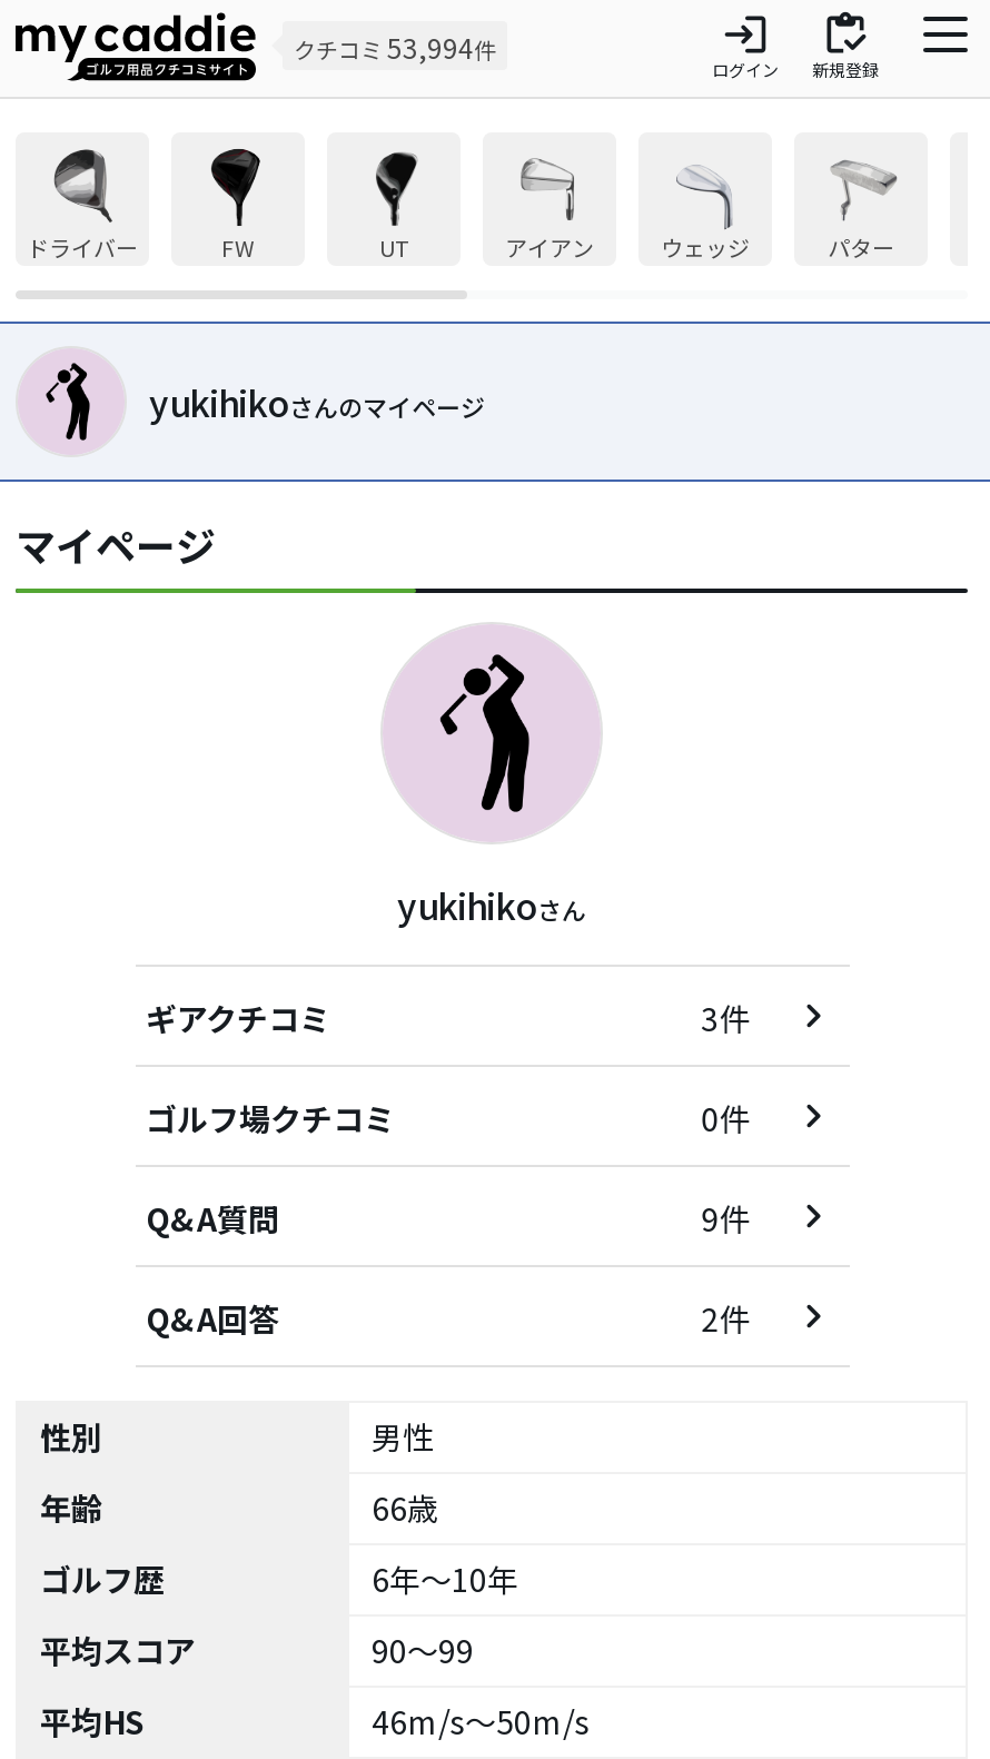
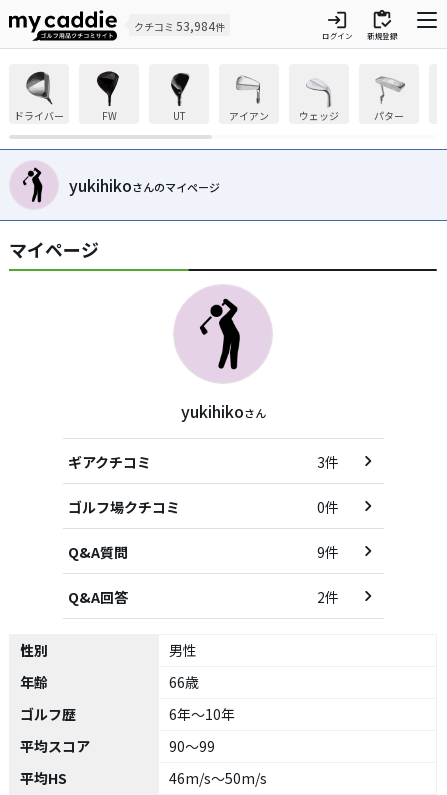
- クチコミ53,994件
+ クチコミ53,984件
